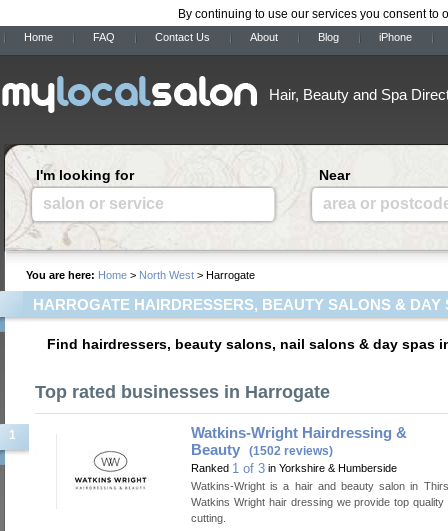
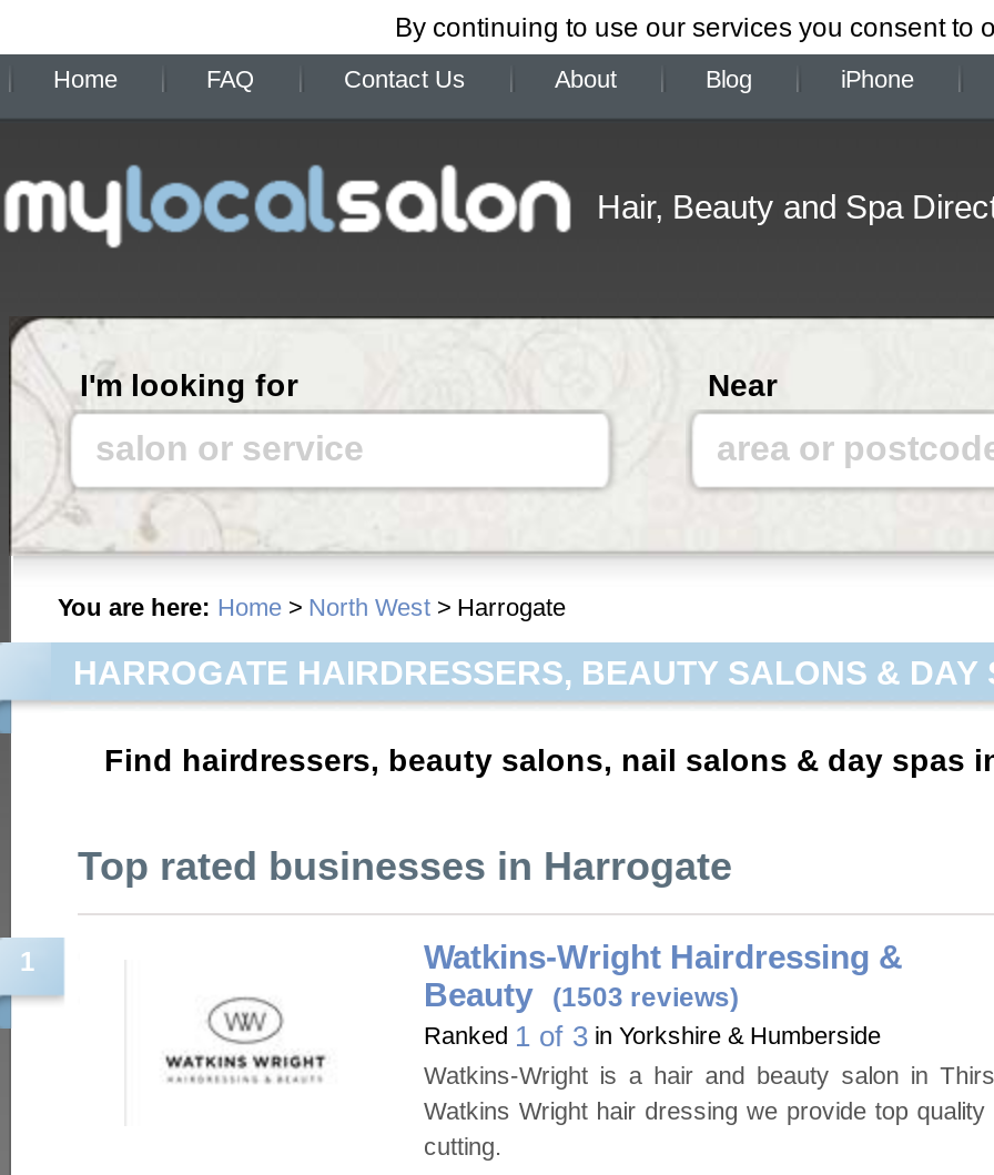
- Beauty (1502 reviews)
+ Beauty (1503 reviews)
